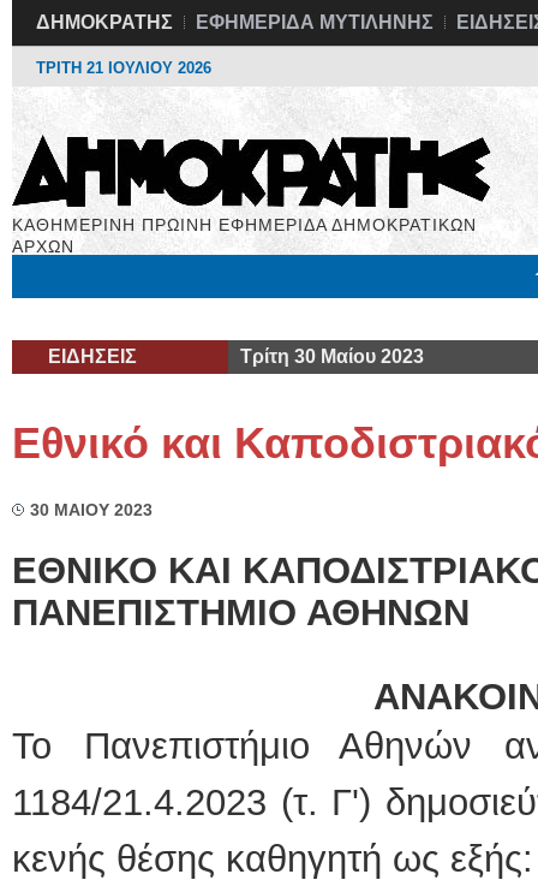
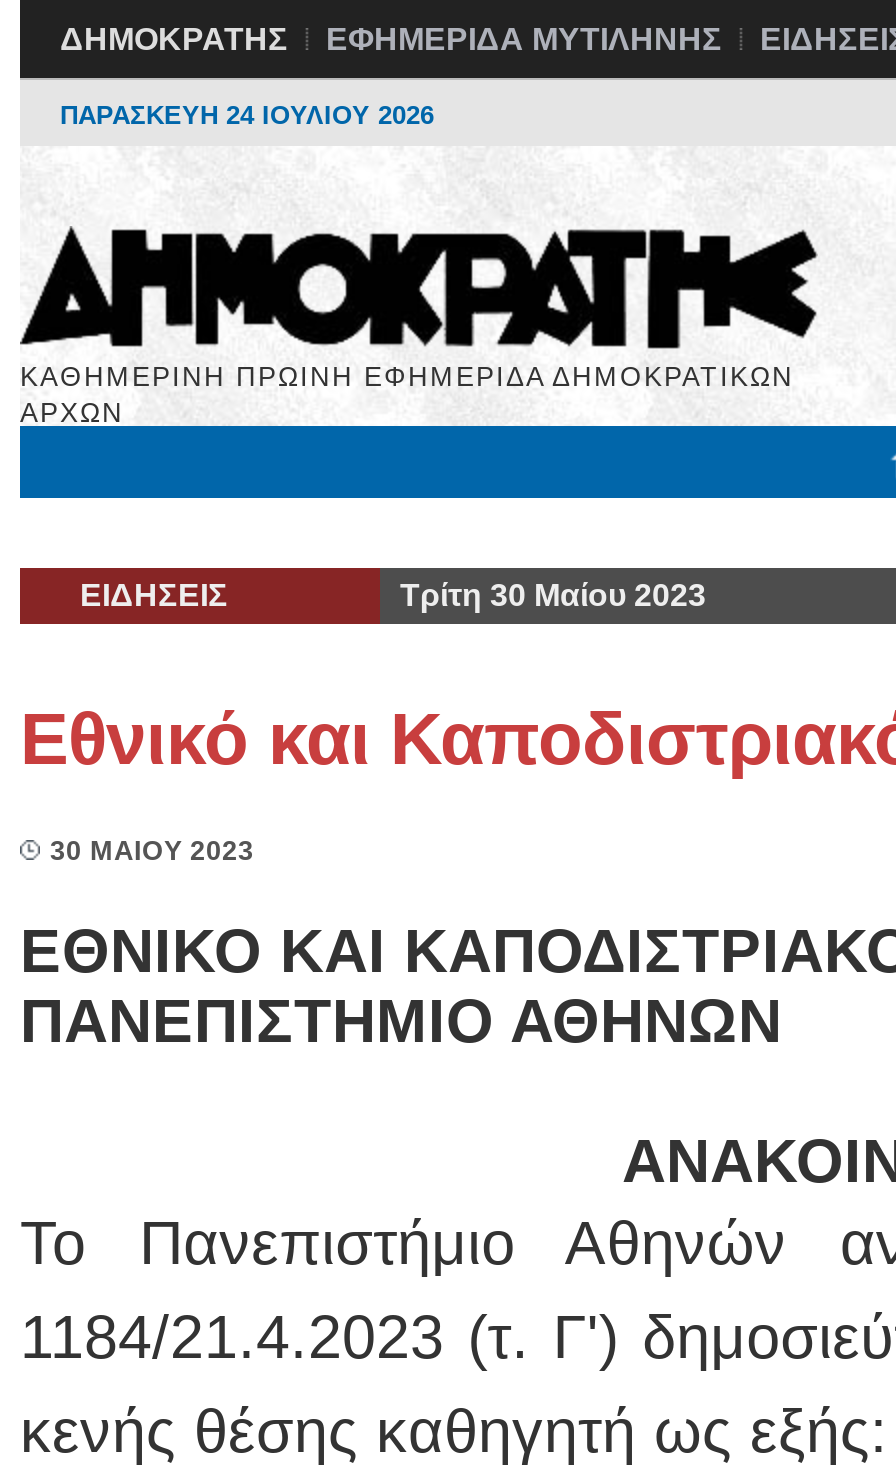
- ΤΡΙΤΗ 21 ΙΟΥΛΙΟΥ 2026
+ ΠΑΡΑΣΚΕΥΗ 24 ΙΟΥΛΙΟΥ 2026
